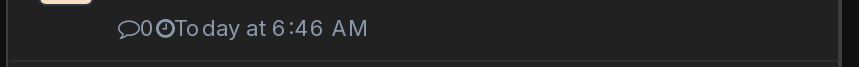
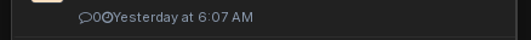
- Today at 6:46 AM
+ Yesterday at 6:07 AM
